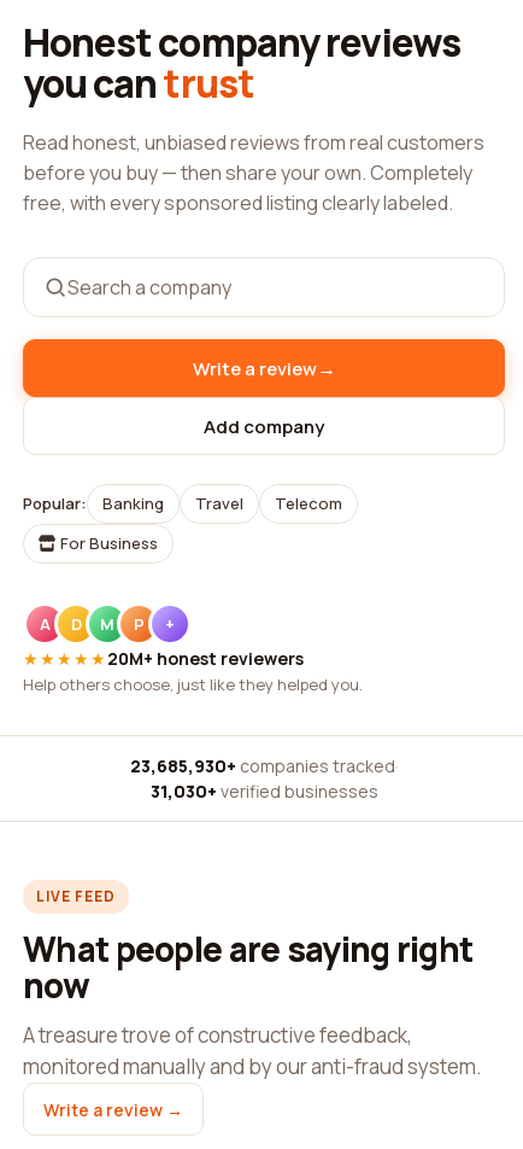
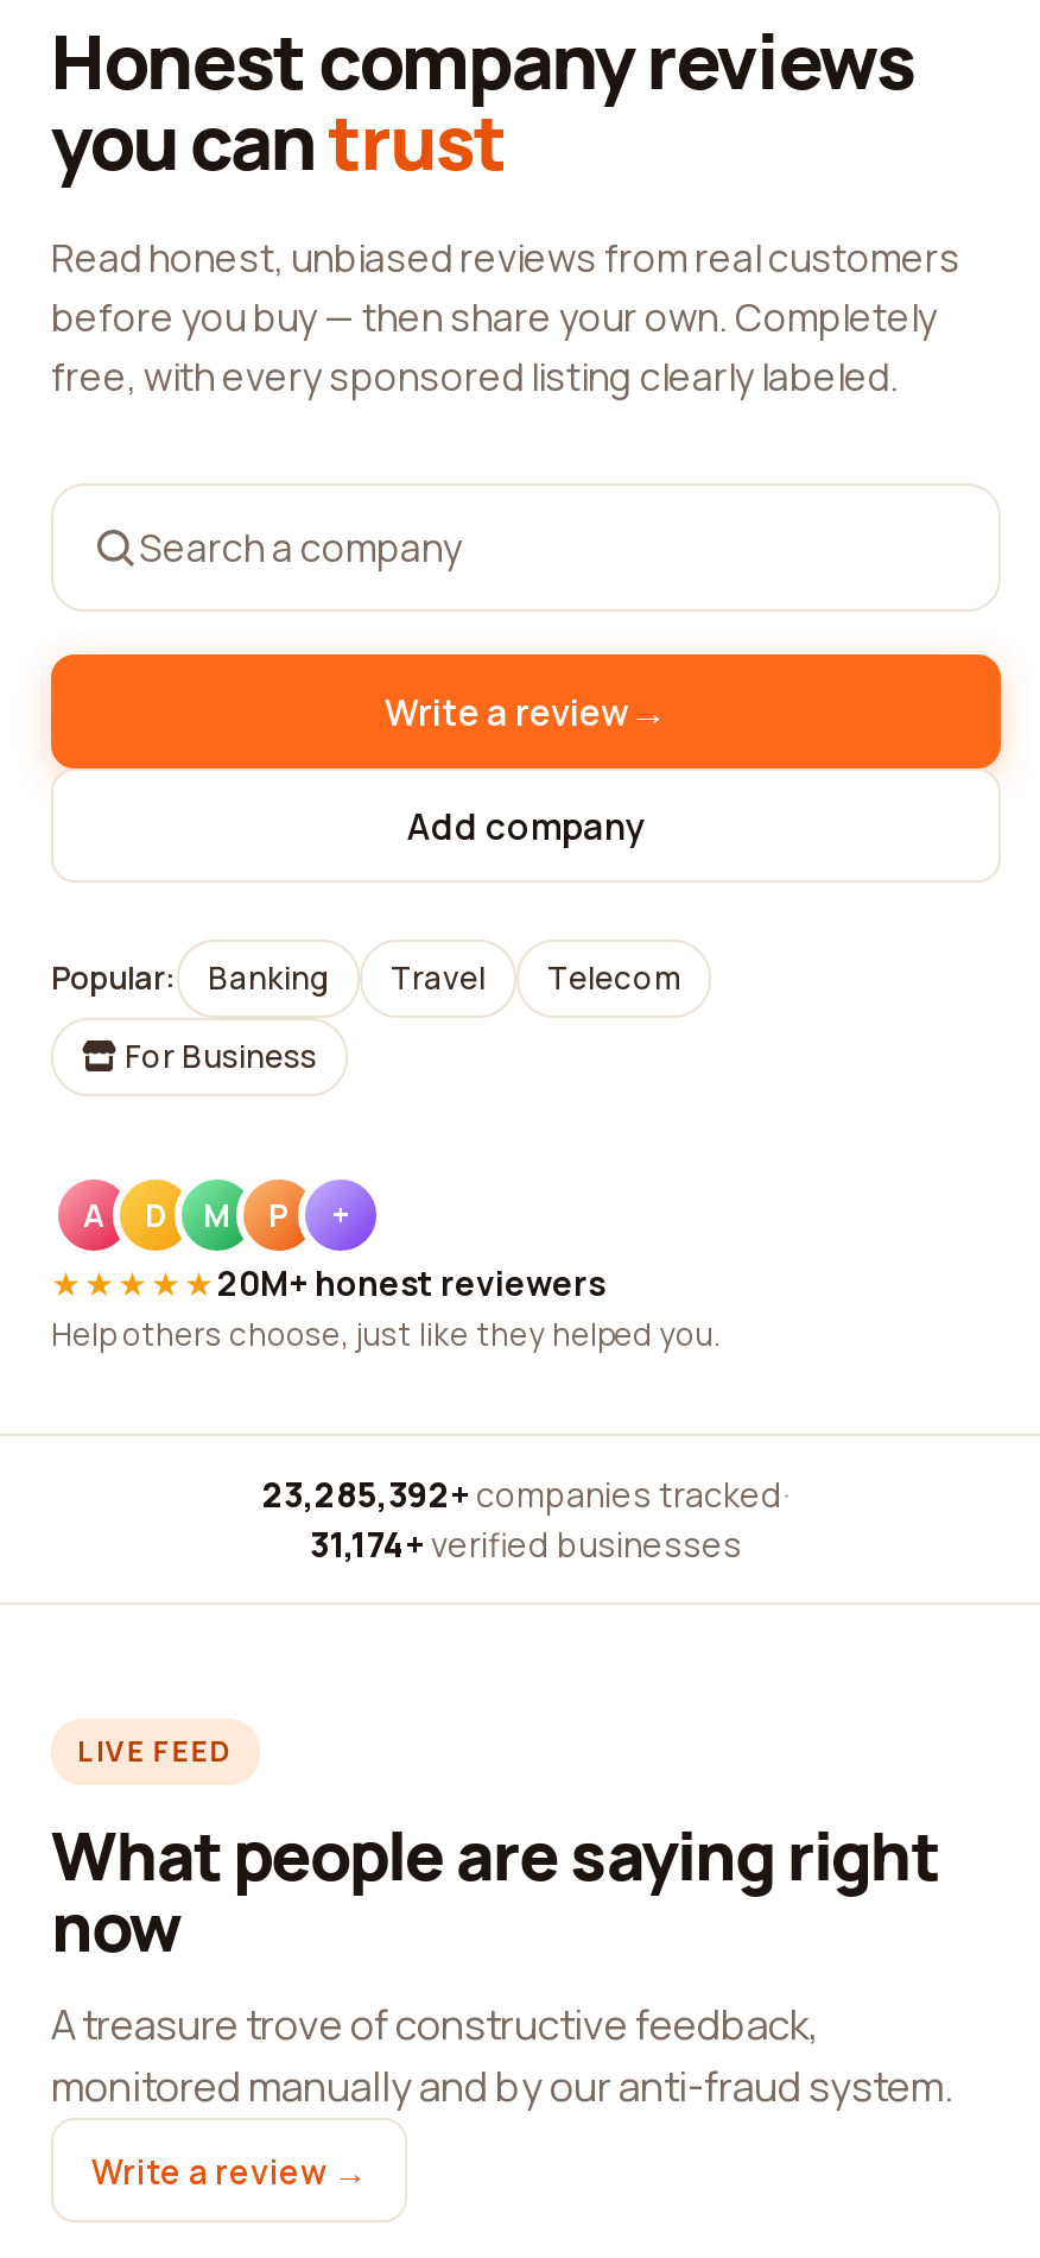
- 23,685,930+ companies tracked ·
+ 23,285,392+ companies tracked ·

- 31,030+ verified businesses
+ 31,174+ verified businesses
